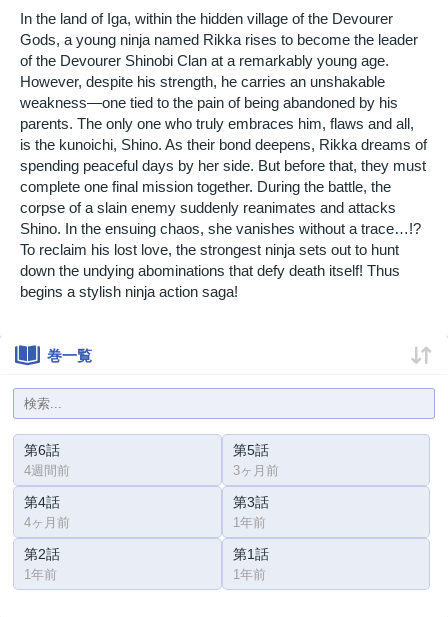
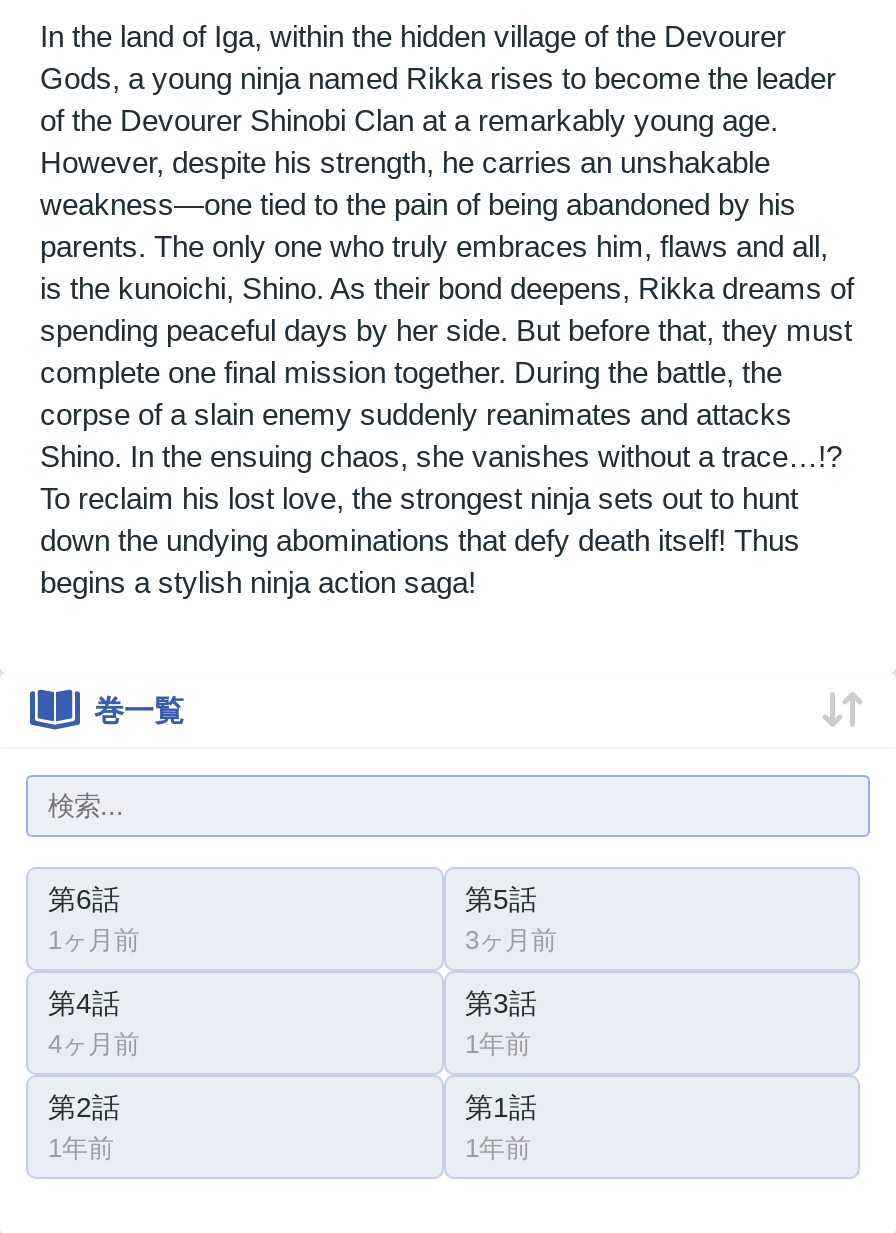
- 4週間前
+ 1ヶ月前
